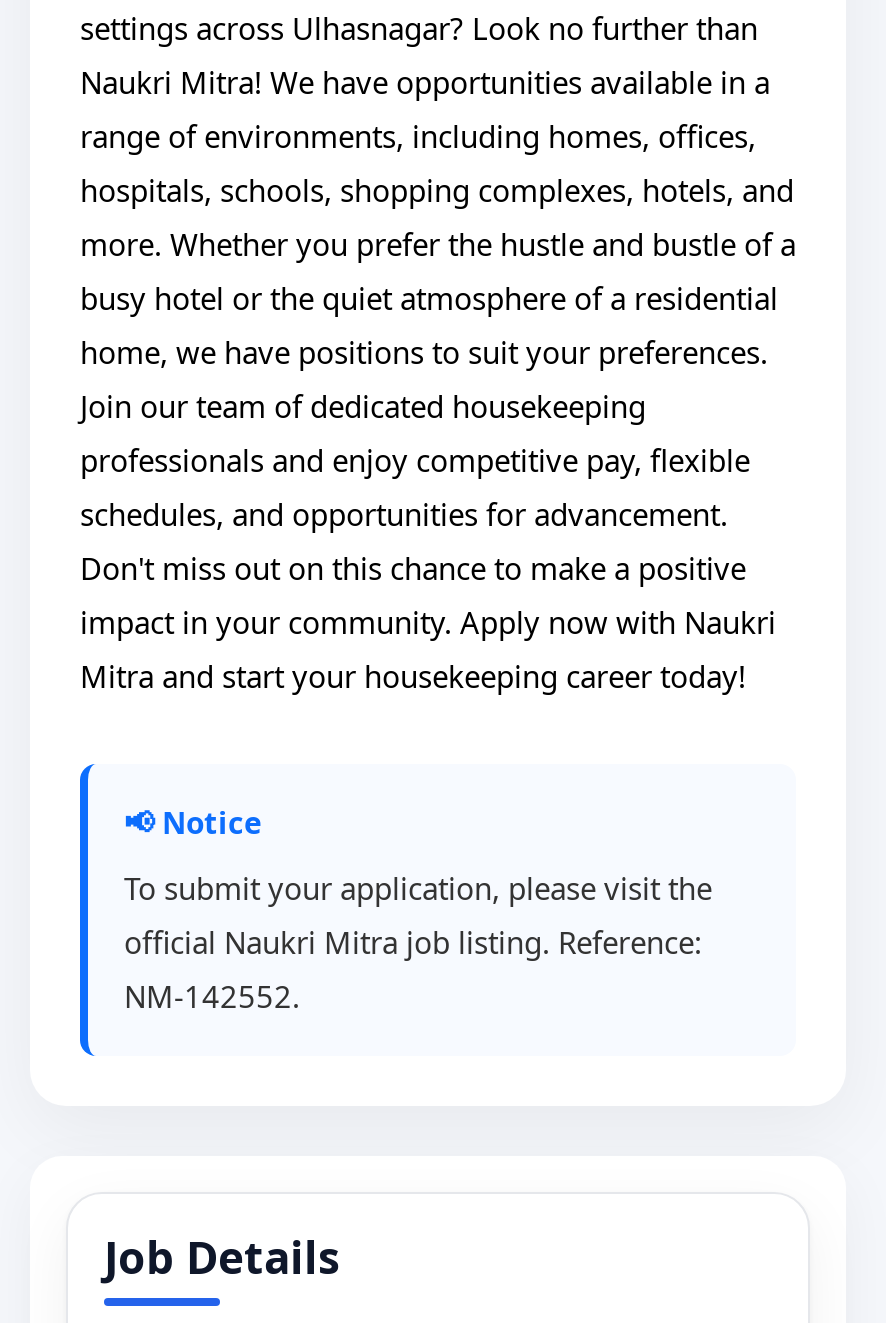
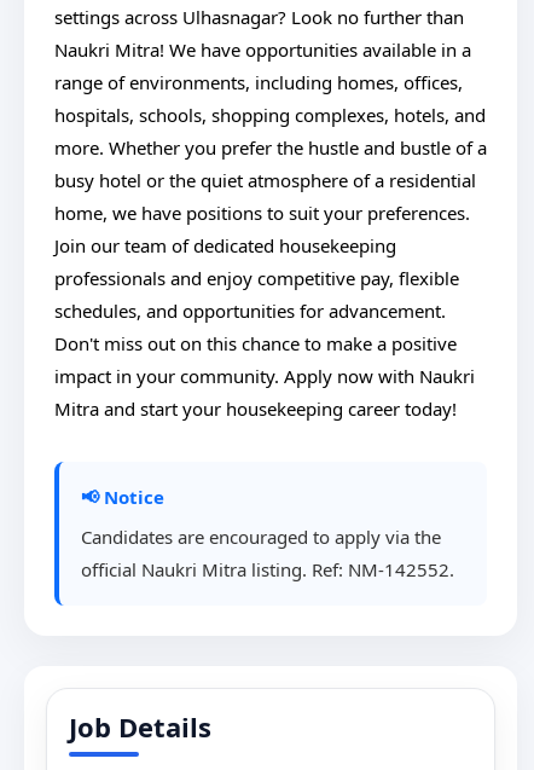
- To submit your application, please visit the
- official Naukri Mitra job listing. Reference:
- NM-142552.
+ Candidates are encouraged to apply via the
+ official Naukri Mitra listing. Ref: NM-142552.
